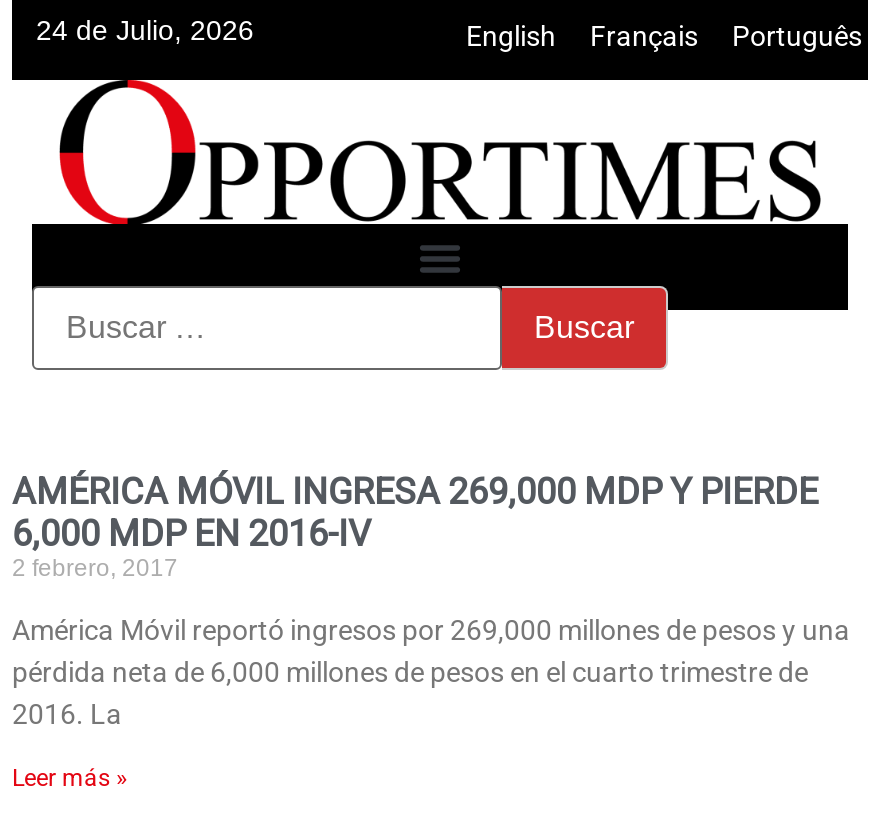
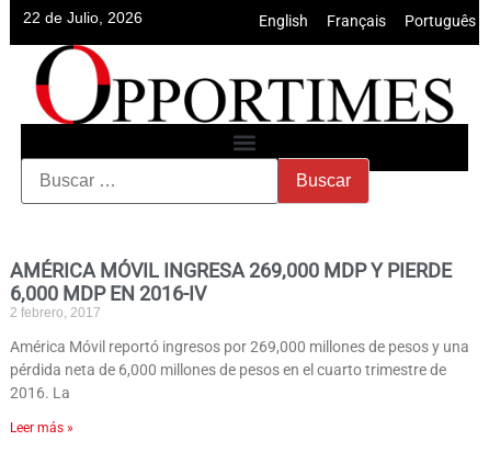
- 24 de Julio, 2026
+ 22 de Julio, 2026
